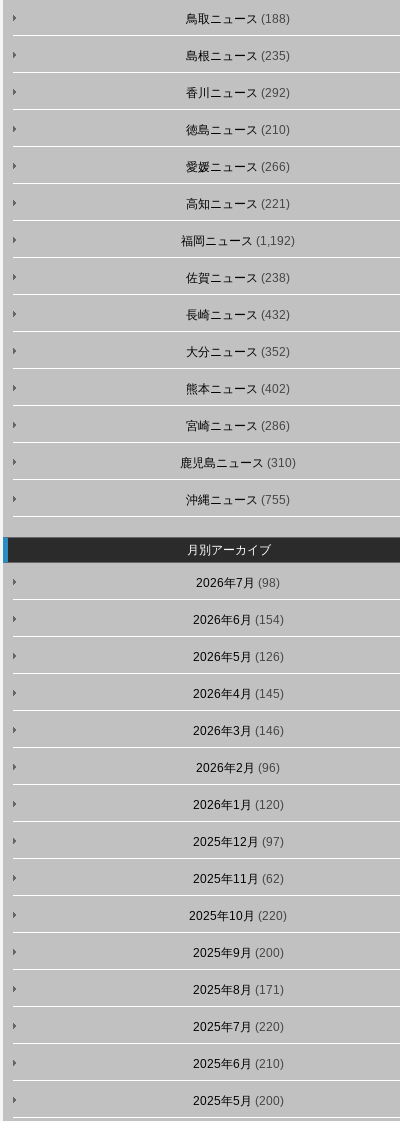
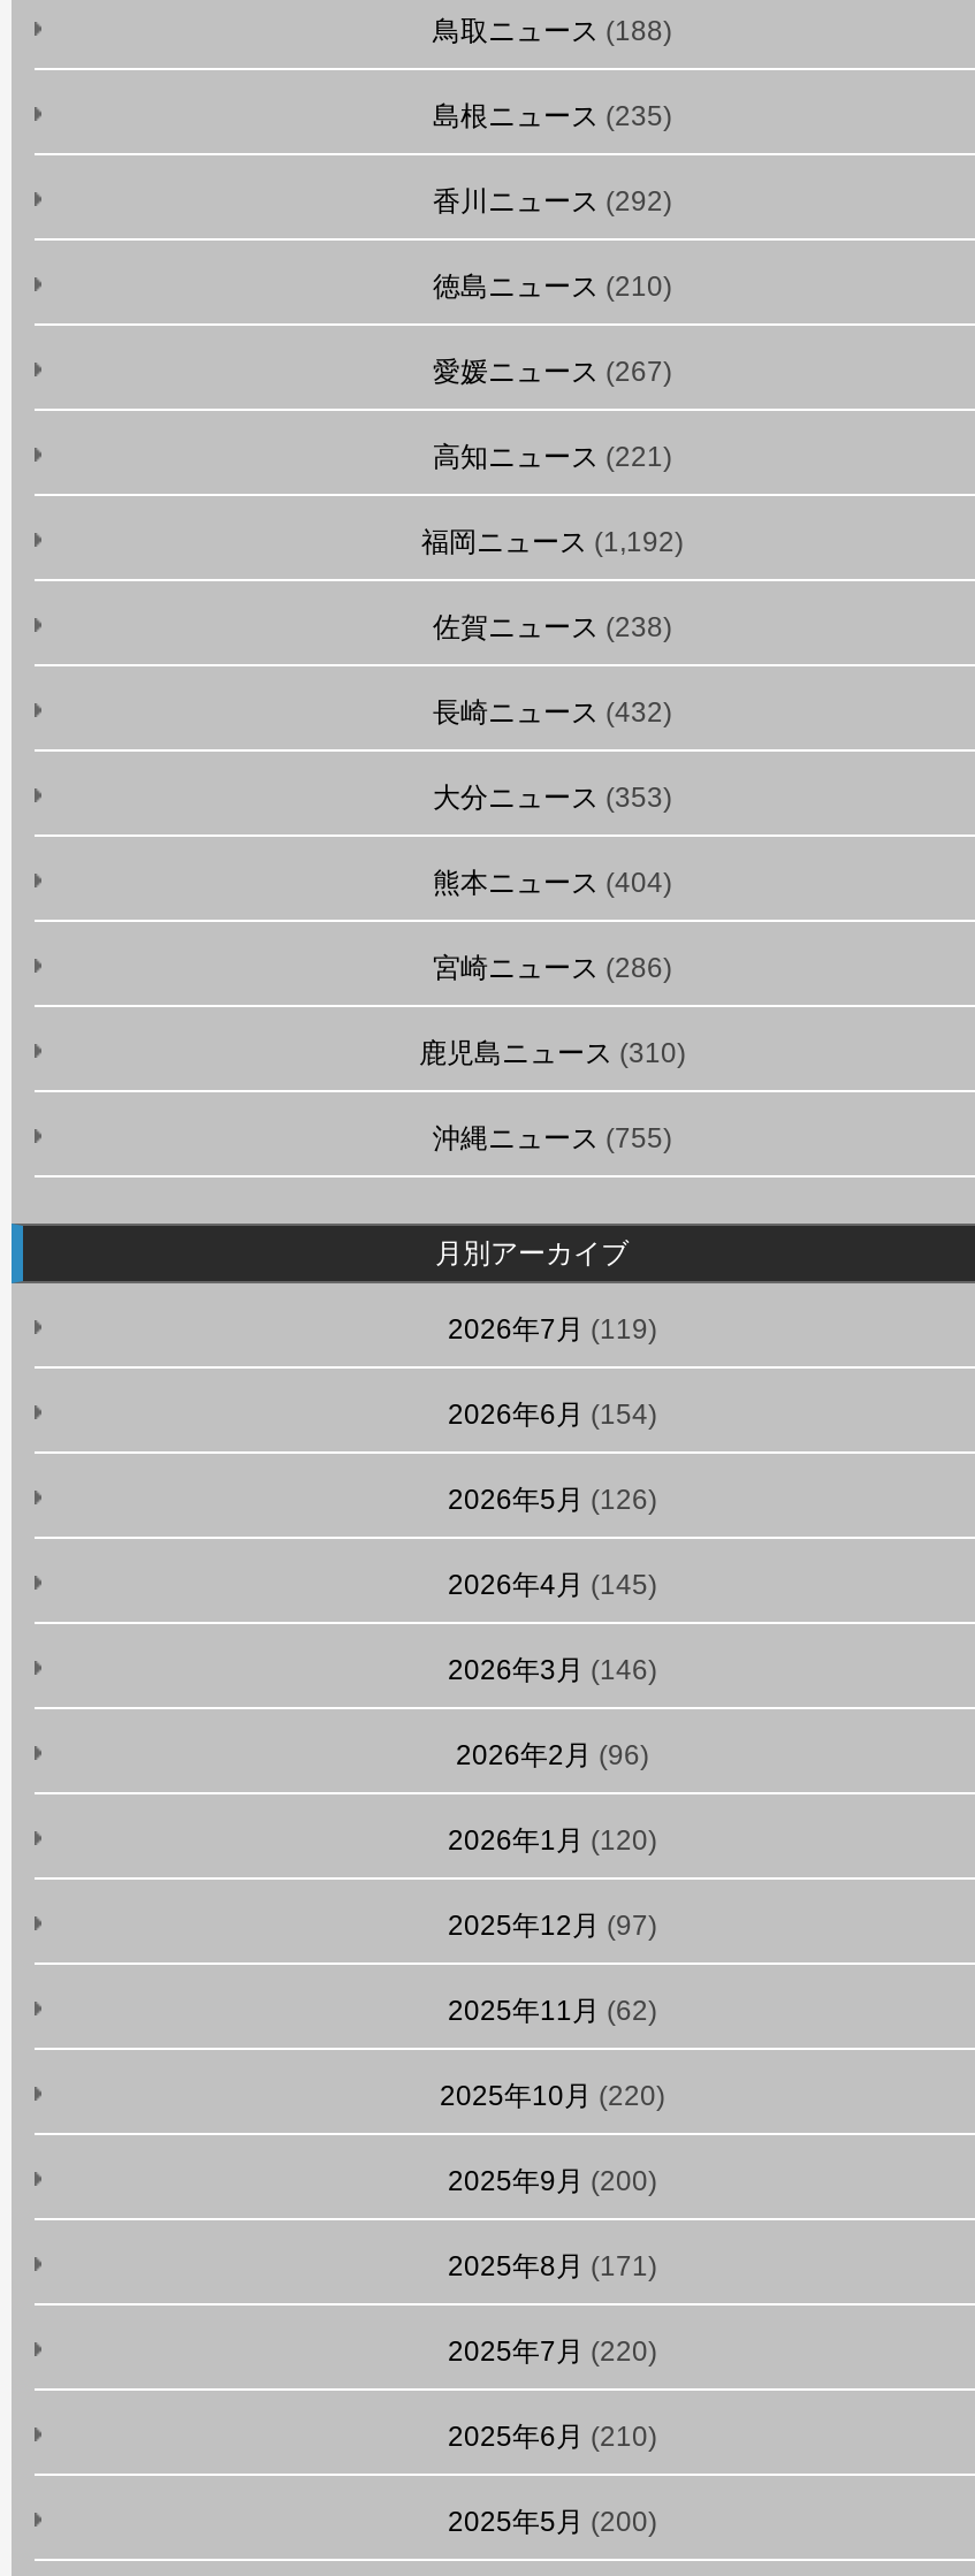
- 愛媛ニュース(266)
+ 愛媛ニュース(267)

- 大分ニュース(352)
+ 大分ニュース(353)

- 熊本ニュース(402)
+ 熊本ニュース(404)

- 2026年7月(98)
+ 2026年7月(119)
